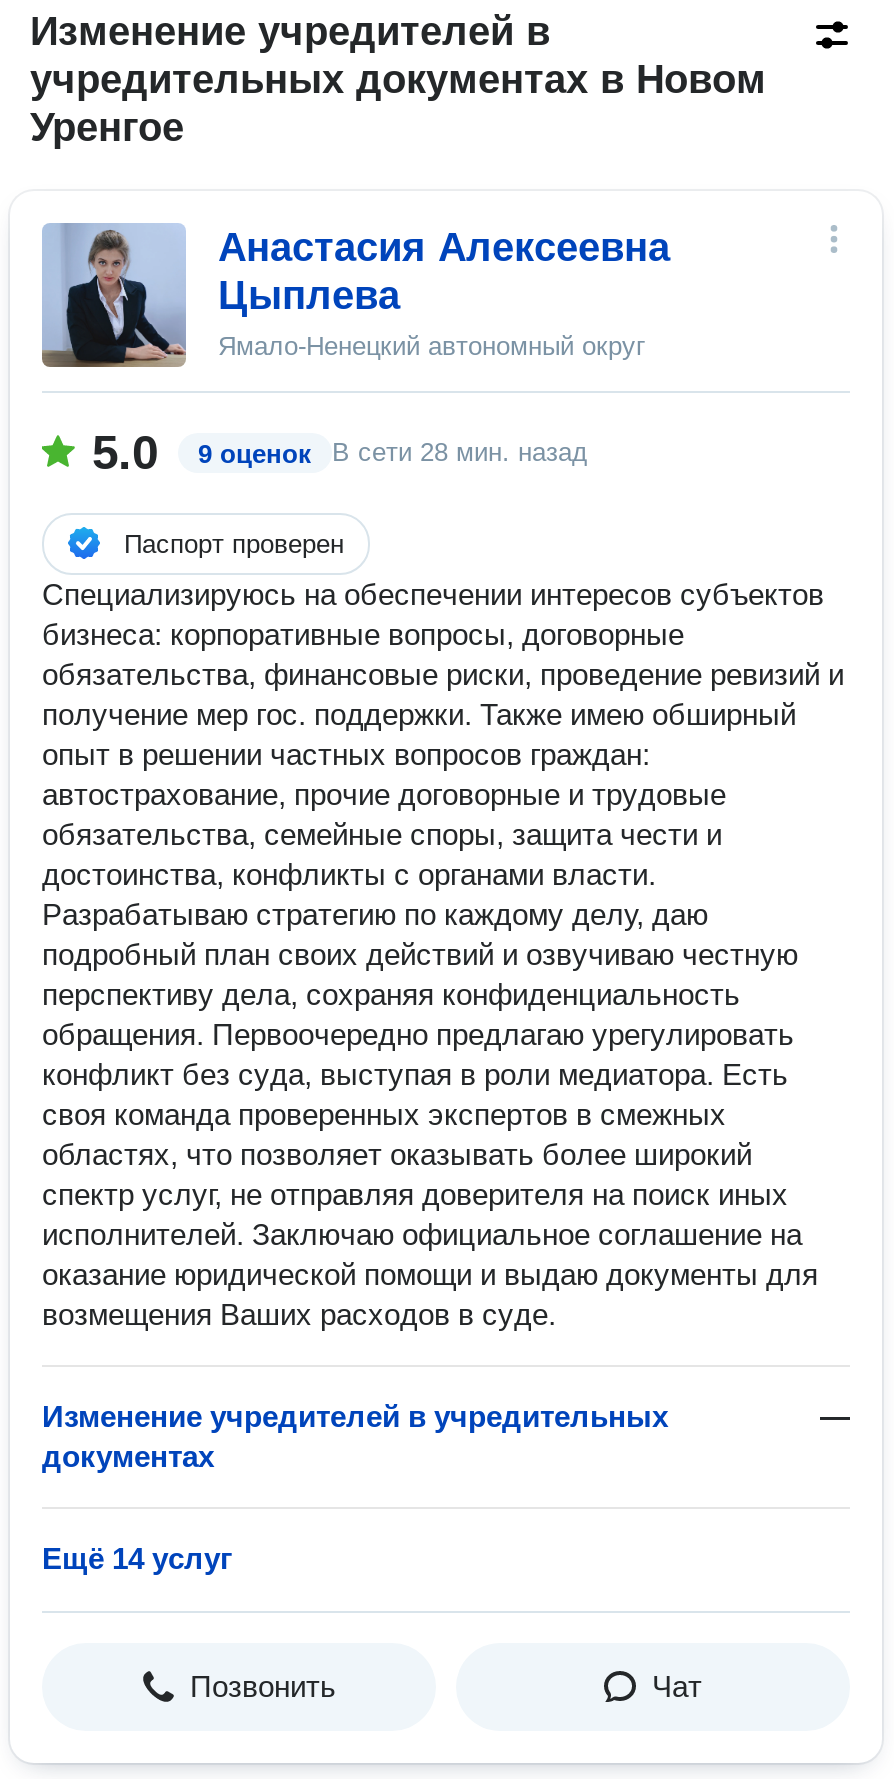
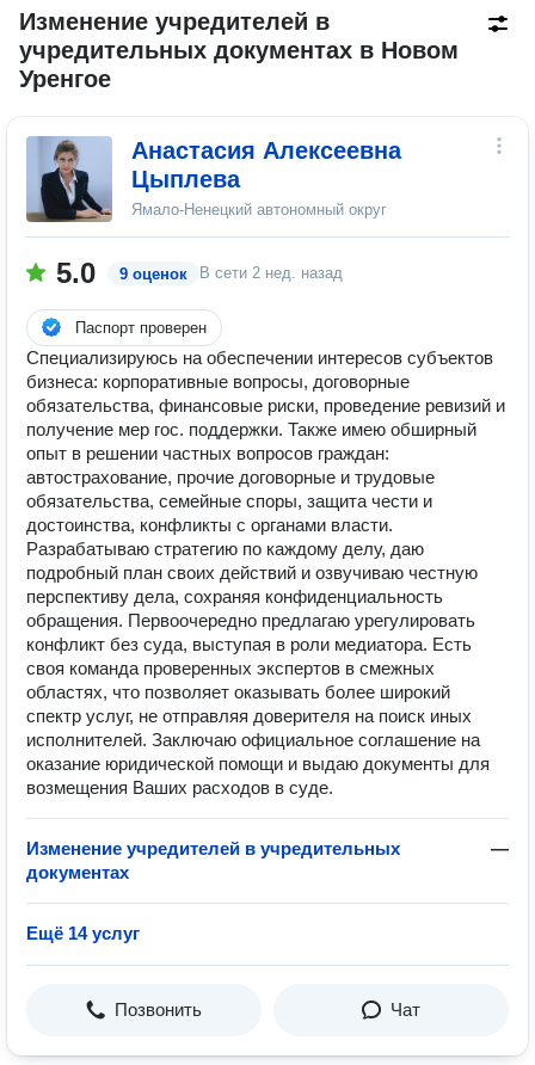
- В сети 28 мин. назад
+ В сети 2 нед. назад
